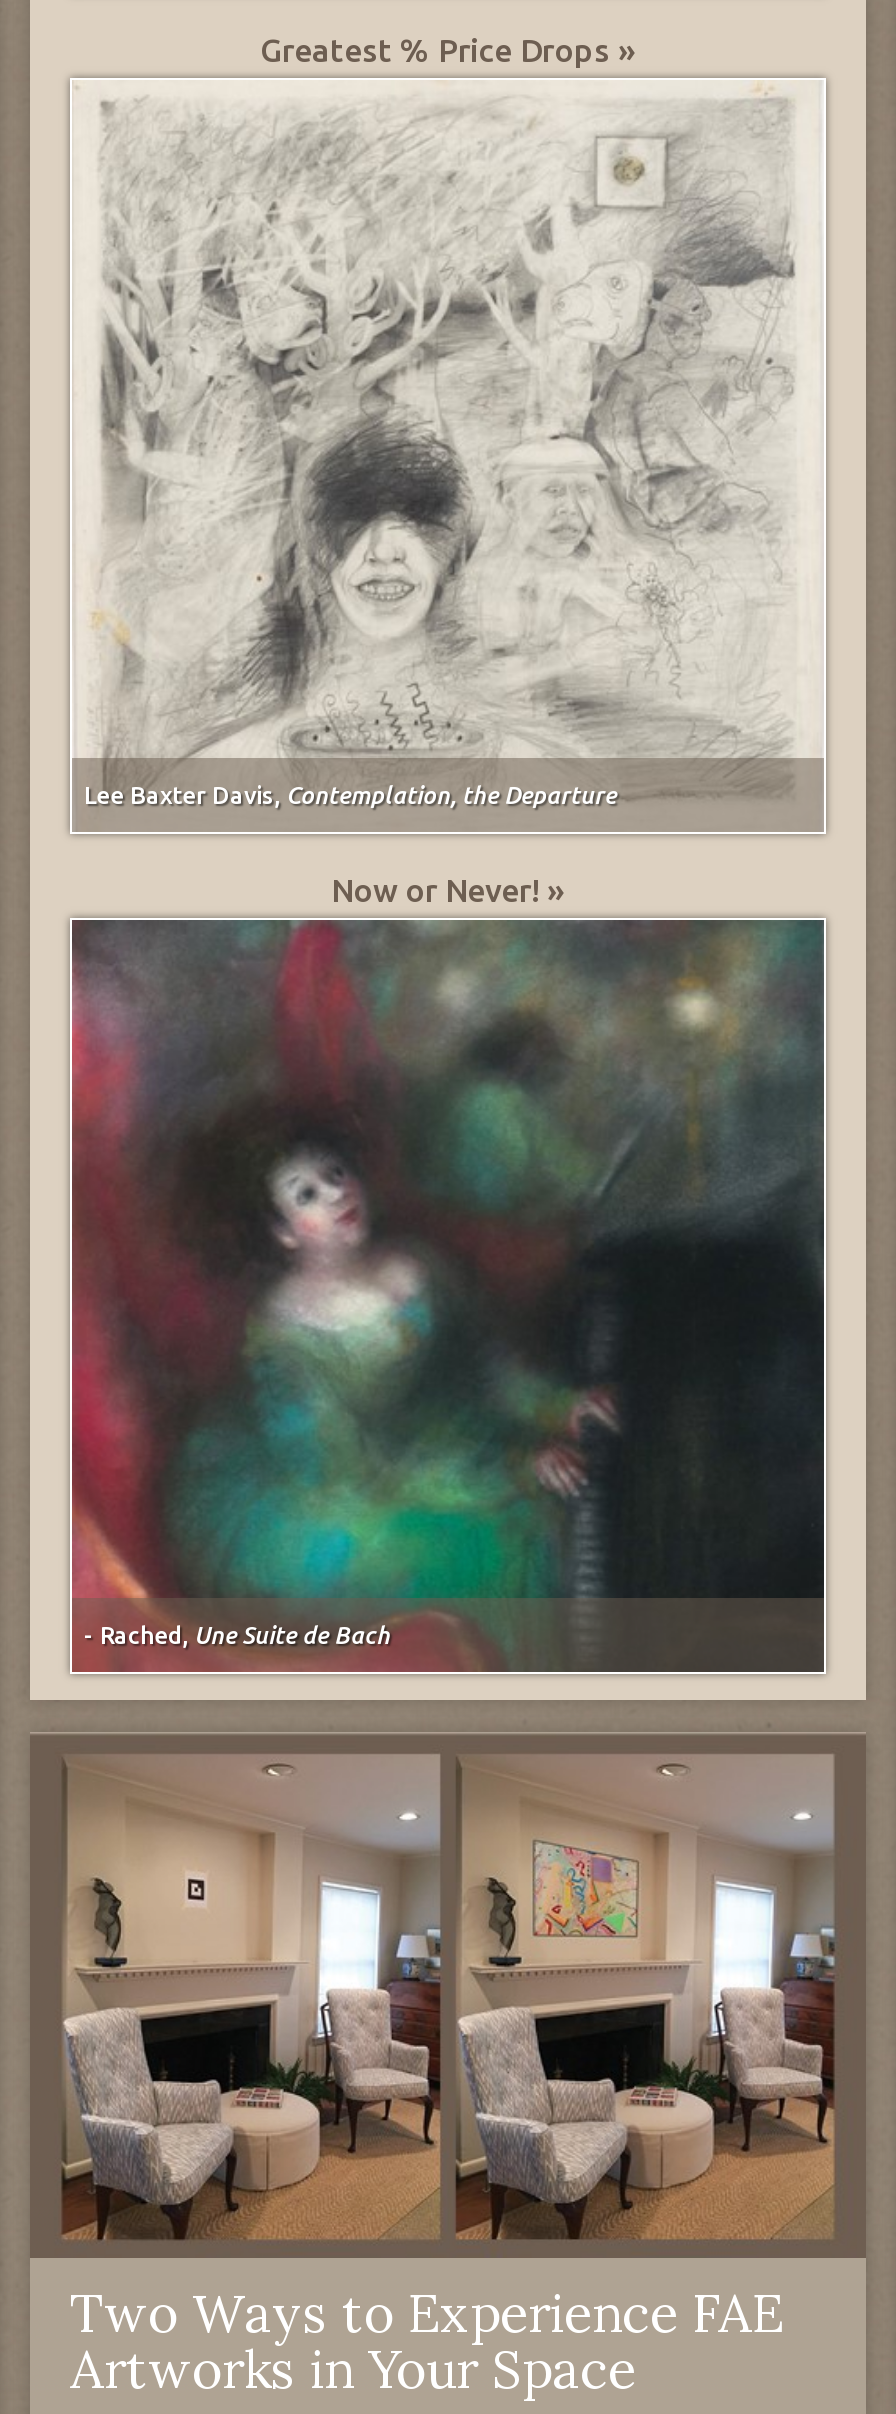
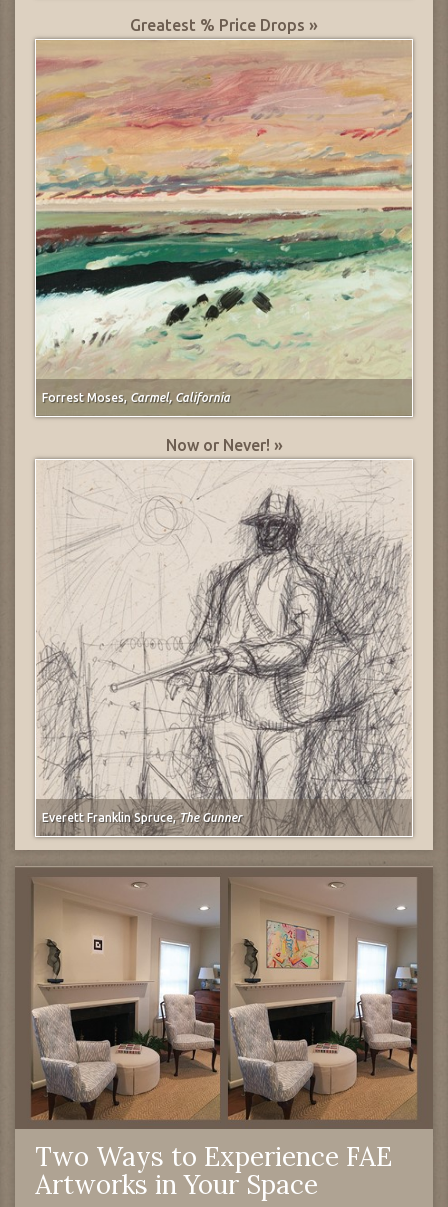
- [image]
- Lee Baxter Davis, Contemplation, the Departure
+ [image]
+ Forrest Moses, Carmel, California

- [image]
- - Rached, Une Suite de Bach
+ [image]
+ Everett Franklin Spruce, The Gunner
